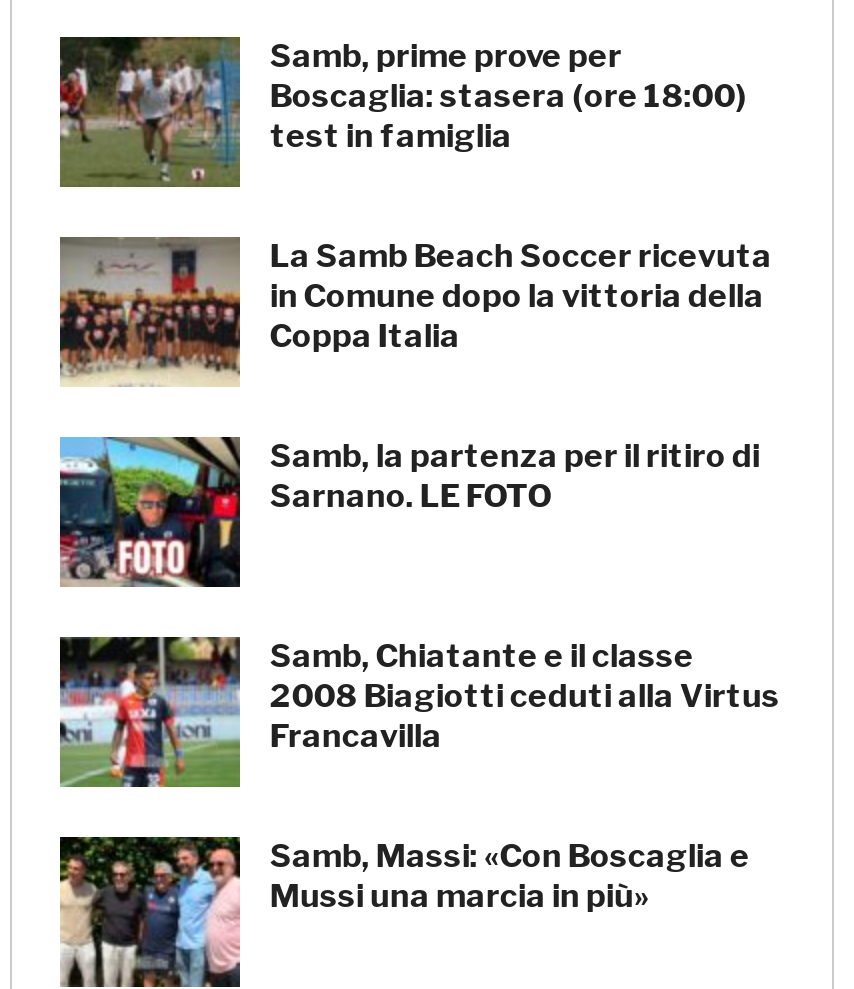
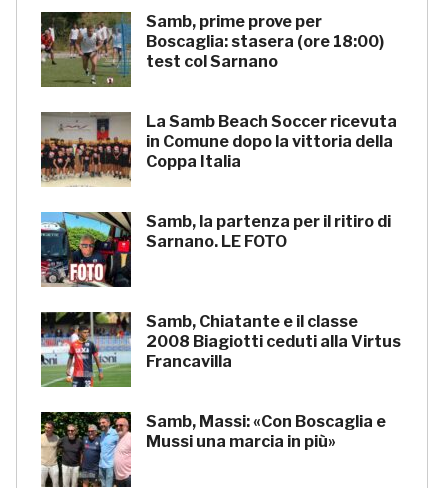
- test in famiglia
+ test col Sarnano
